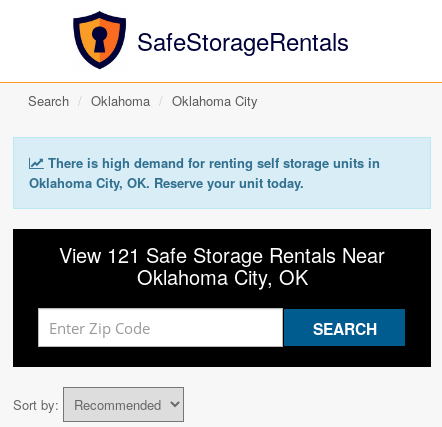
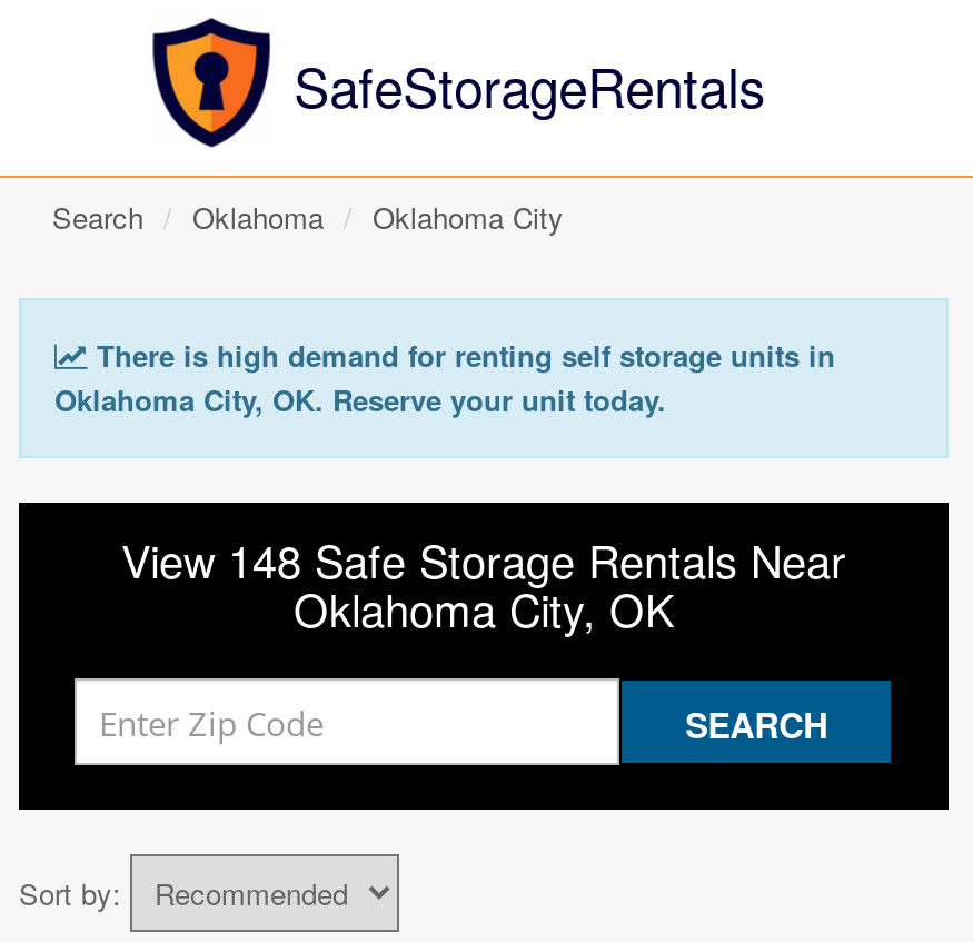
- View 121 Safe Storage Rentals Near
+ View 148 Safe Storage Rentals Near
